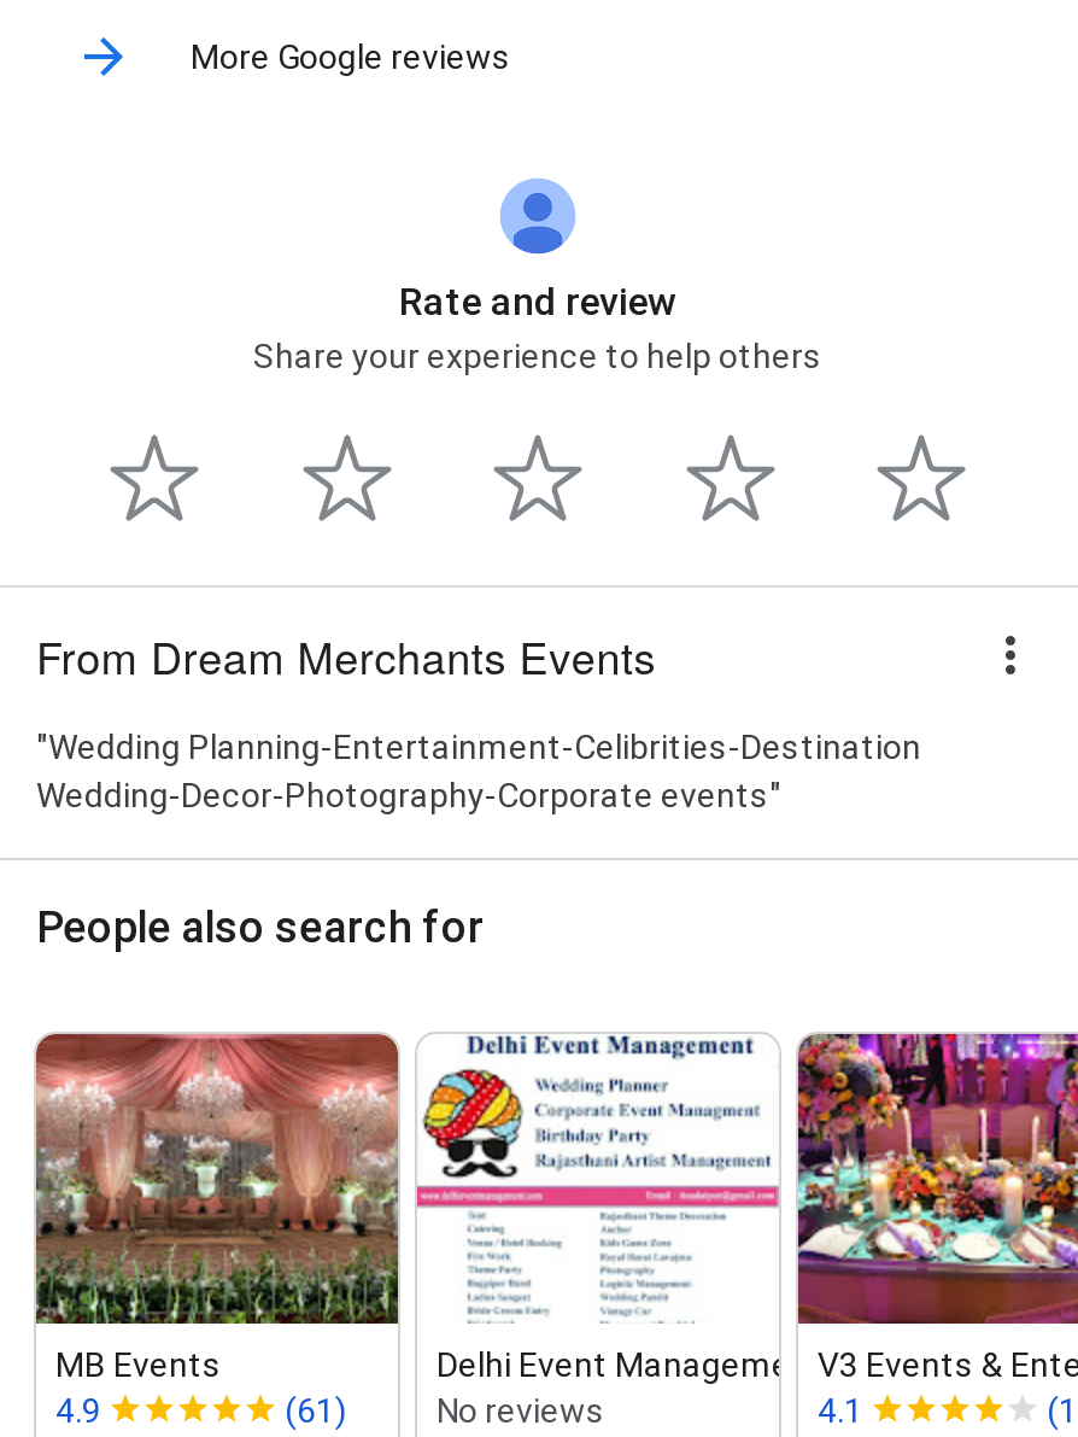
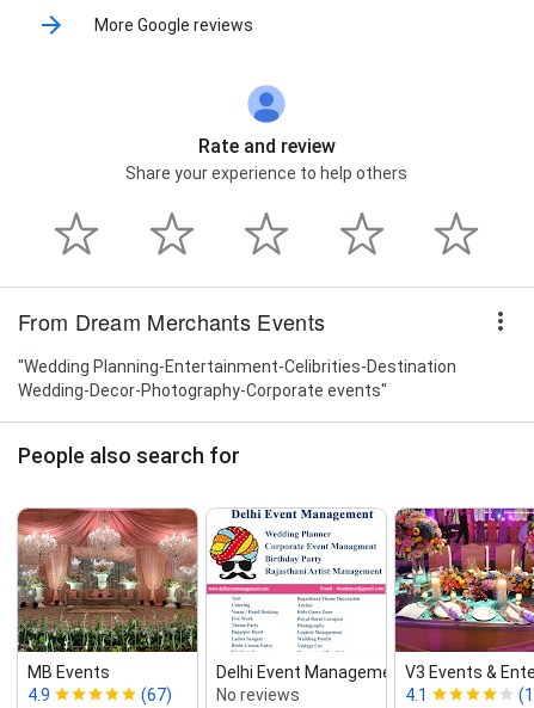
- (61)
+ (67)
